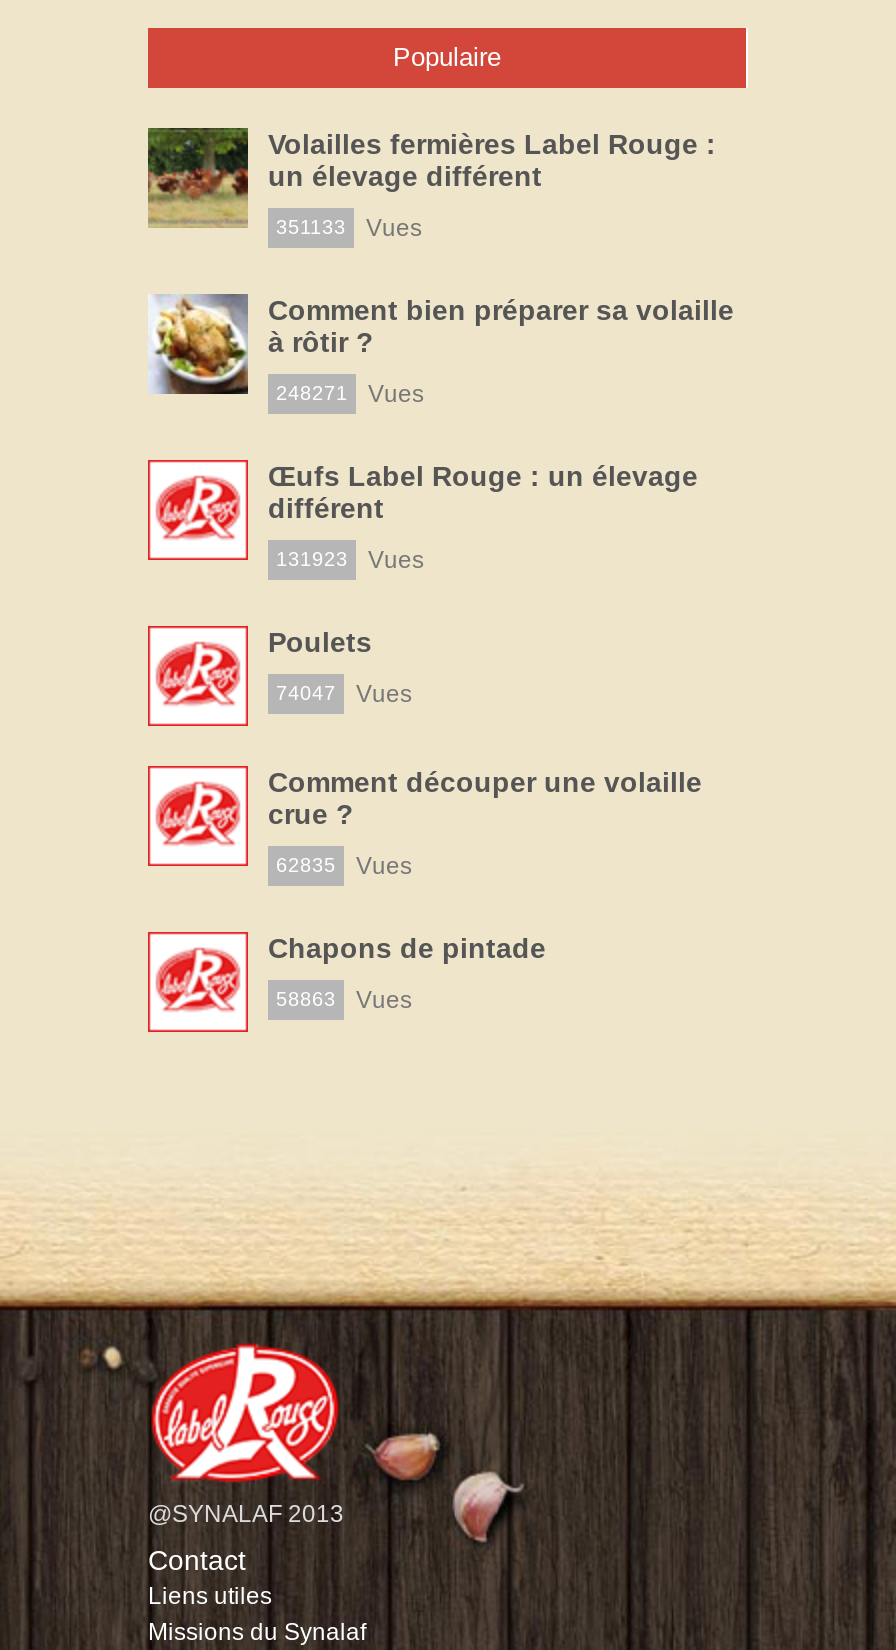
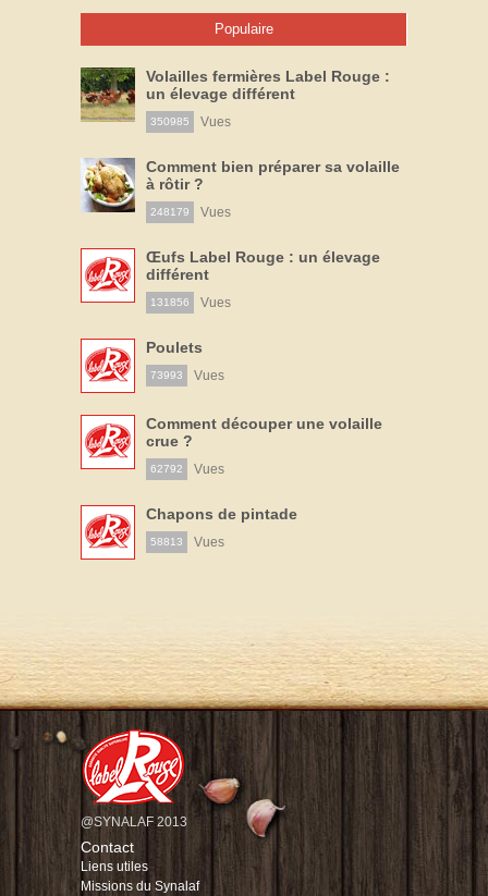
- 351133 Vues
+ 350985 Vues

- 248271 Vues
+ 248179 Vues

- 131923 Vues
+ 131856 Vues

- 74047 Vues
+ 73993 Vues

- 62835 Vues
+ 62792 Vues

- 58863 Vues
+ 58813 Vues
